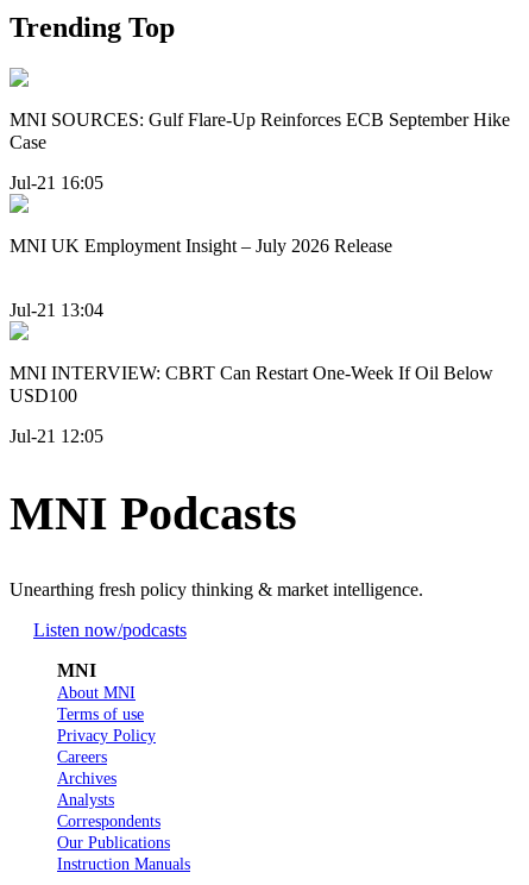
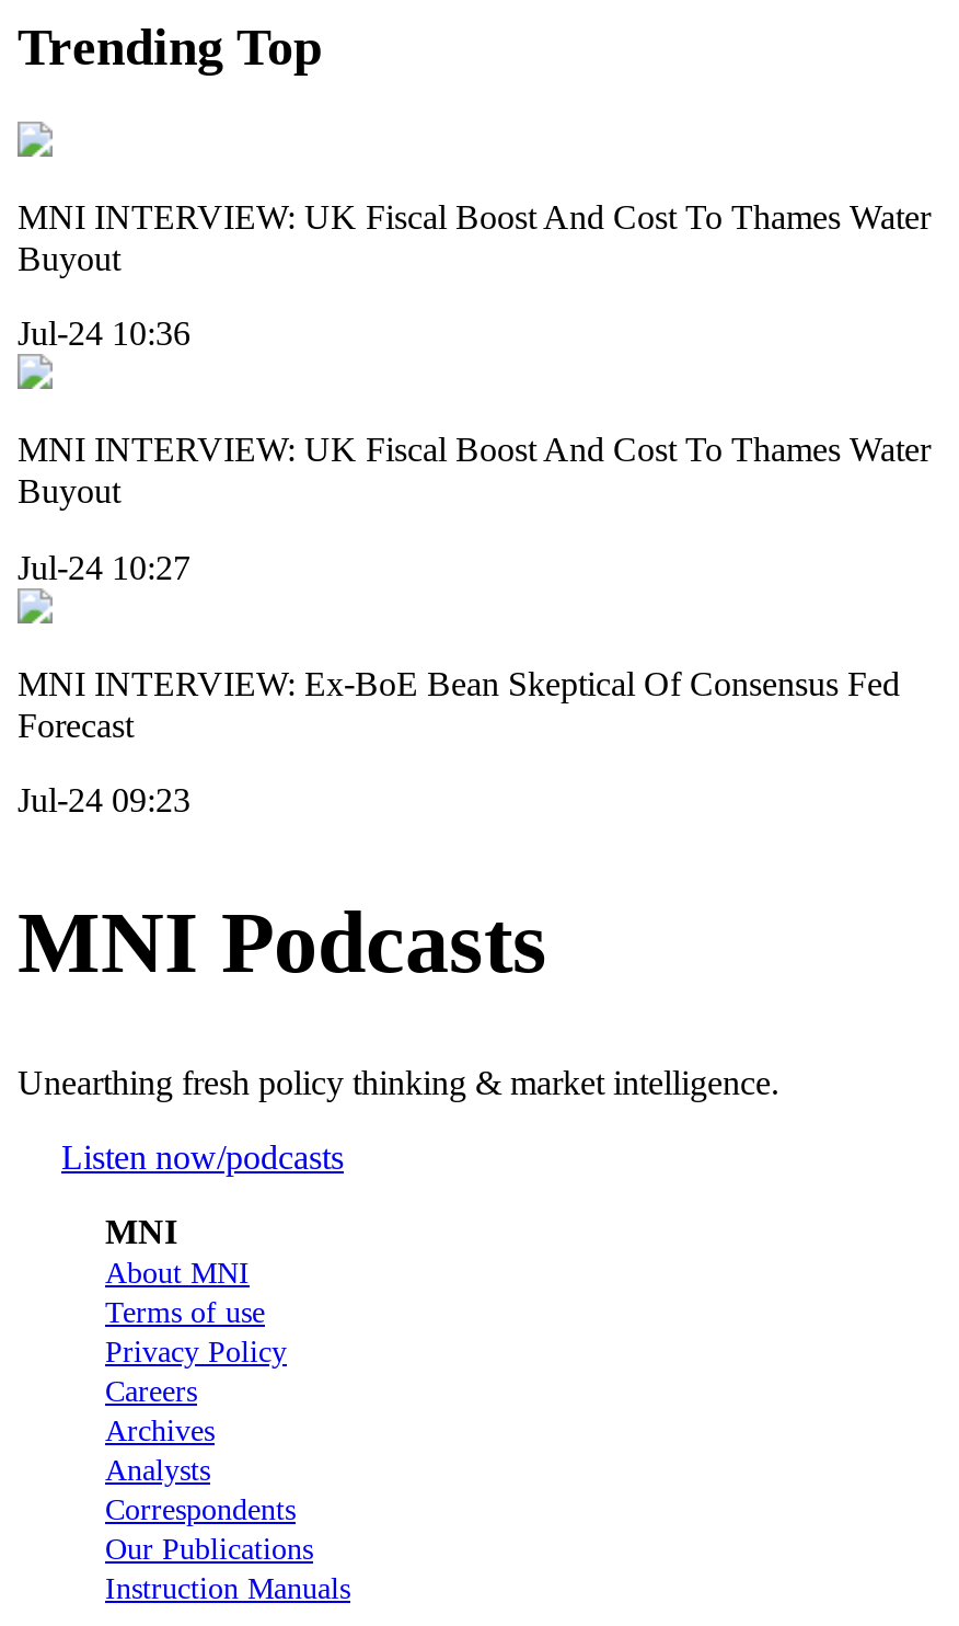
- MNI SOURCES: Gulf Flare-Up Reinforces ECB September Hike
- Case
+ MNI INTERVIEW: UK Fiscal Boost And Cost To Thames Water
+ Buyout

- Jul-21 16:05
+ Jul-24 10:36

- MNI UK Employment Insight – July 2026 Release
+ MNI INTERVIEW: UK Fiscal Boost And Cost To Thames Water
+ Buyout

- Jul-21 13:04
+ Jul-24 10:27

- MNI INTERVIEW: CBRT Can Restart One-Week If Oil Below
- USD100
+ MNI INTERVIEW: Ex-BoE Bean Skeptical Of Consensus Fed
+ Forecast

- Jul-21 12:05
+ Jul-24 09:23
